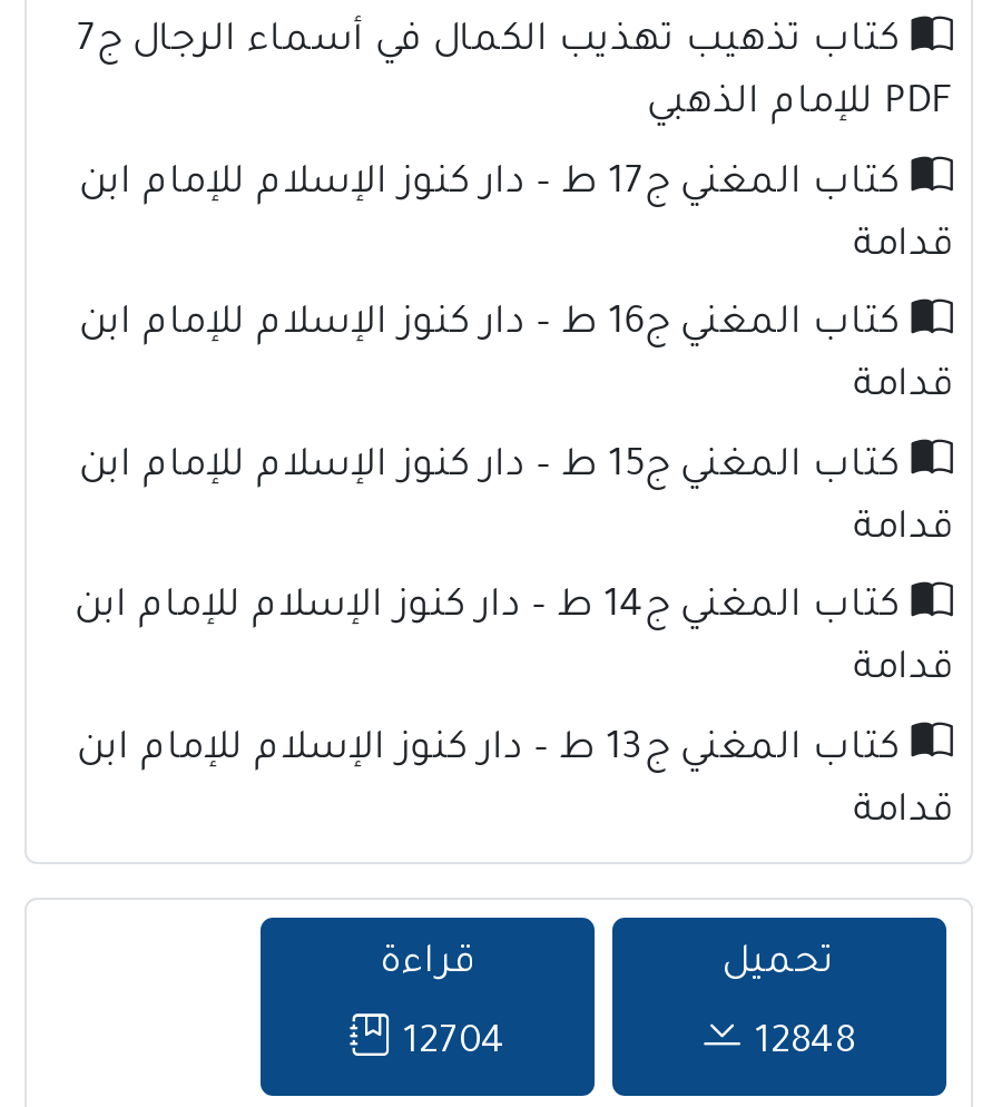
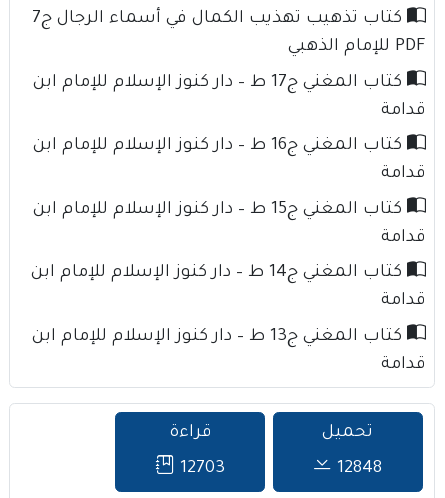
- 12704
+ 12703
